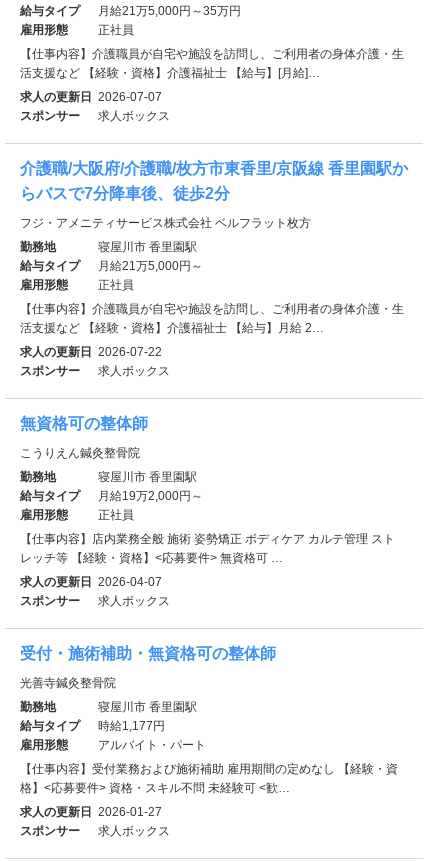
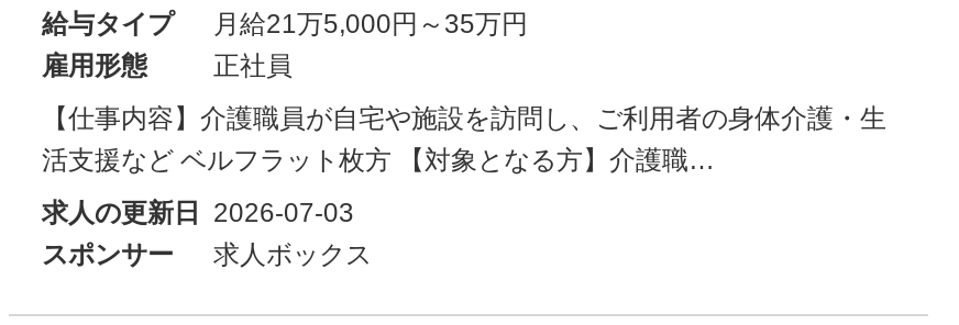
- 活支援など 【経験・資格】介護福祉士 【給与】[月給]…
- 求人の更新日 2026-07-07
- スポンサー
- 求人ボックス
- 介護職/大阪府/介護職/枚方市東香里/京阪線 香里園駅か
- らバスで7分降車後、徒歩2分
- フジ・アメニティサービス株式会社 ベルフラット枚方
- 勤務地
- 寝屋川市 香里園駅
- 給与タイプ
- 月給21万5,000円～
- 雇用形態
- 正社員
- 【仕事内容】介護職員が自宅や施設を訪問し、ご利用者の身体介護・生
- 活支援など 【経験・資格】介護福祉士 【給与】月給 2…
- 求人の更新日 2026-07-22
- スポンサー
- 求人ボックス
- 無資格可の整体師
- こうりえん鍼灸整骨院
- 勤務地
- 寝屋川市 香里園駅
- 給与タイプ
- 月給19万2,000円～
- 雇用形態
- 正社員
- 【仕事内容】店内業務全般 施術 姿勢矯正 ボディケア カルテ管理 スト
- レッチ等 【経験・資格】<応募要件> 無資格可 …
- 求人の更新日 2026-04-07
- スポンサー
- 求人ボックス
- 受付・施術補助・無資格可の整体師
- 光善寺鍼灸整骨院
- 勤務地
- 寝屋川市 香里園駅
- 給与タイプ
- 時給1,177円
- 雇用形態
- アルバイト・パート
- 【仕事内容】受付業務および施術補助 雇用期間の定めなし 【経験・資
- 格】<応募要件> 資格・スキル不問 未経験可 <歓…
- 求人の更新日 2026-01-27
+ 活支援など ベルフラット枚方 【対象となる方】介護職…
+ 求人の更新日 2026-07-03
